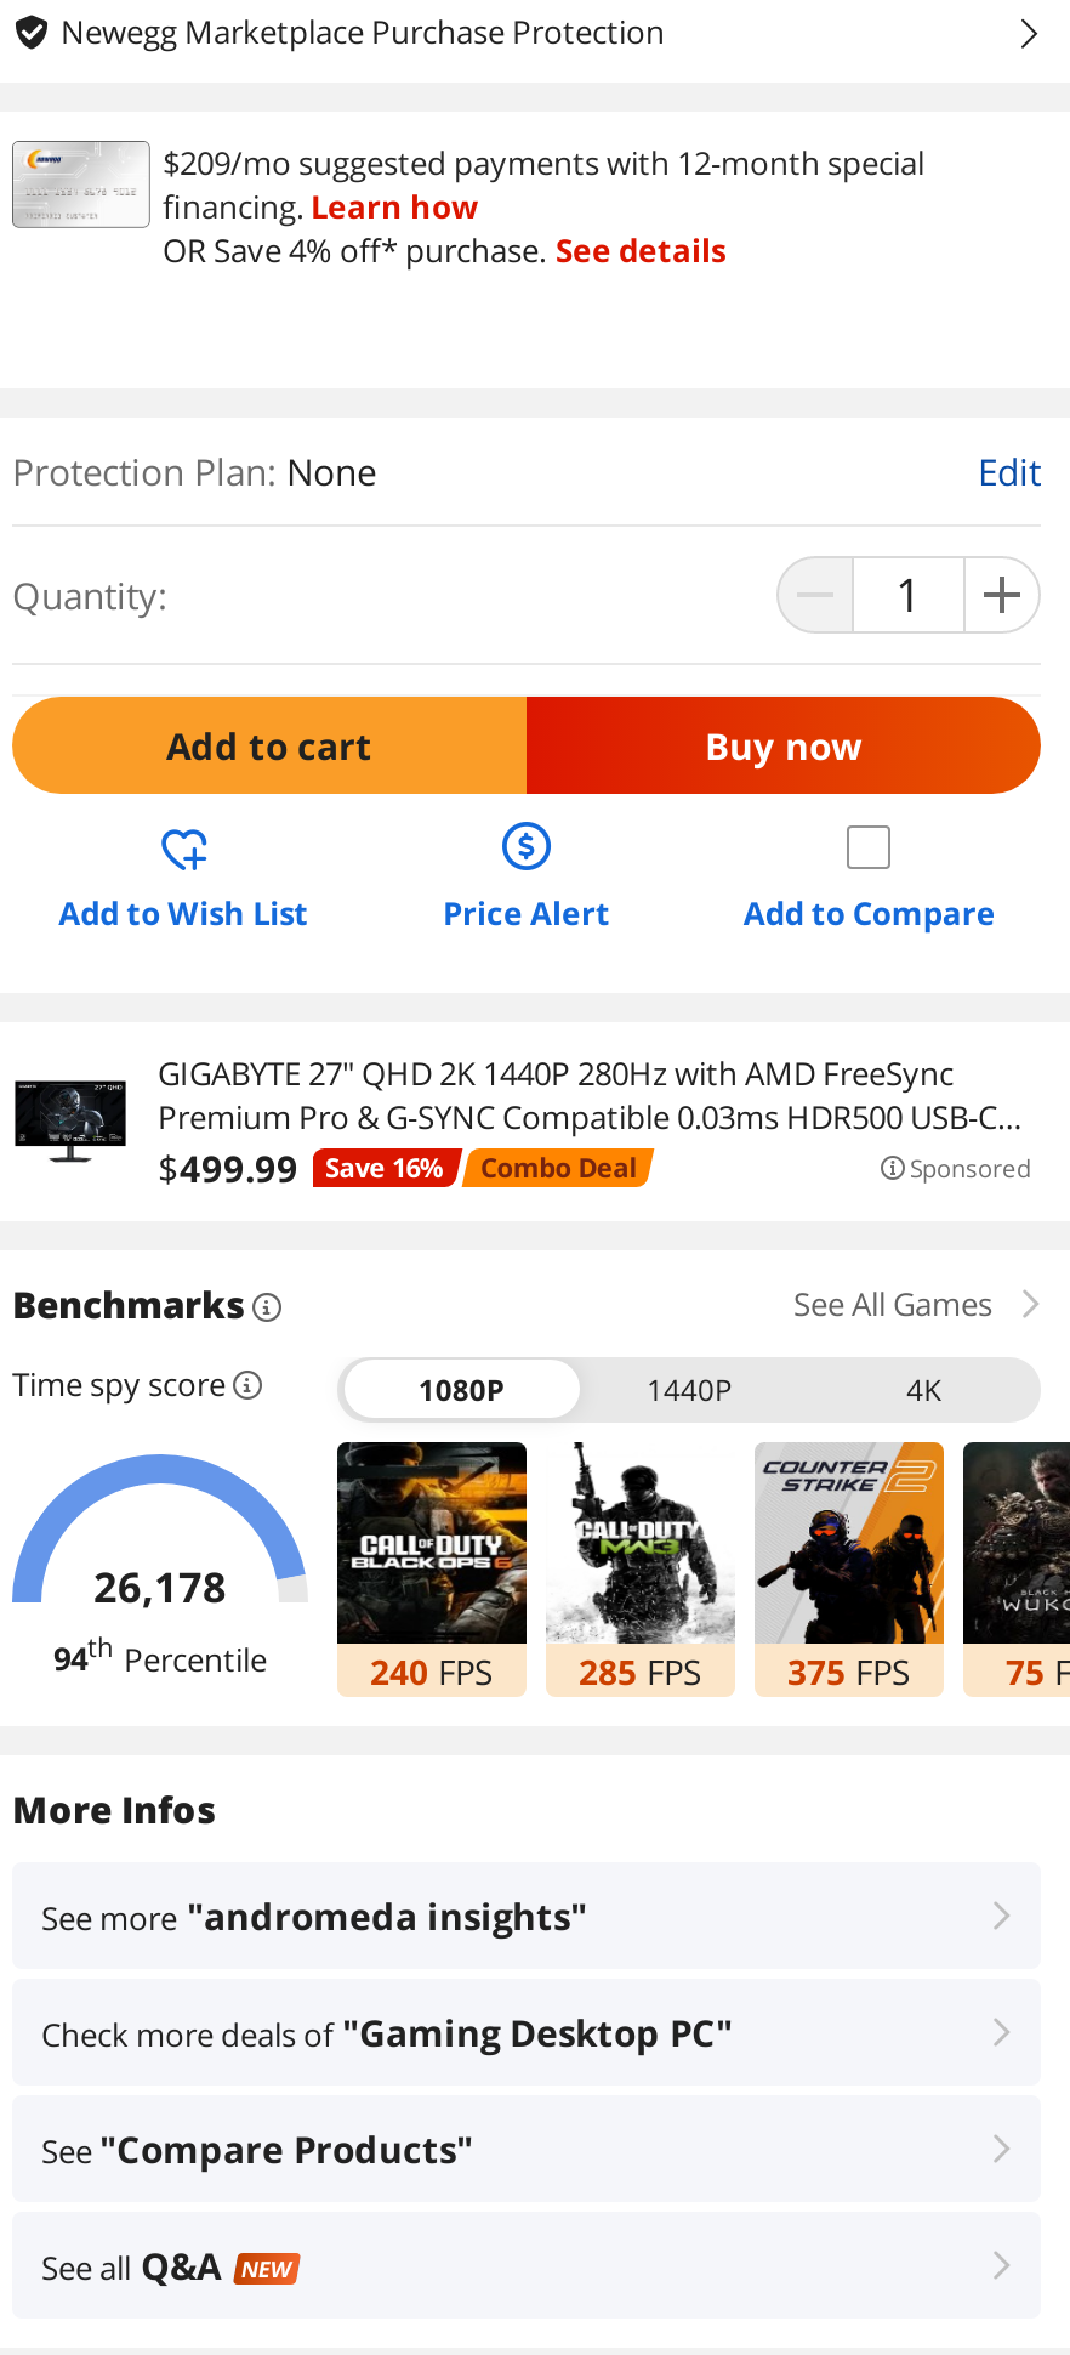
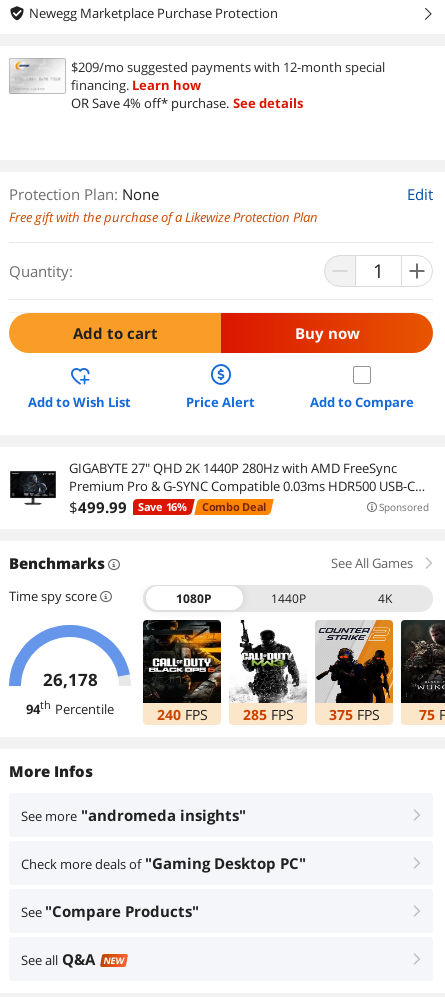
+ Free gift with the purchase of a Likewize Protection Plan
